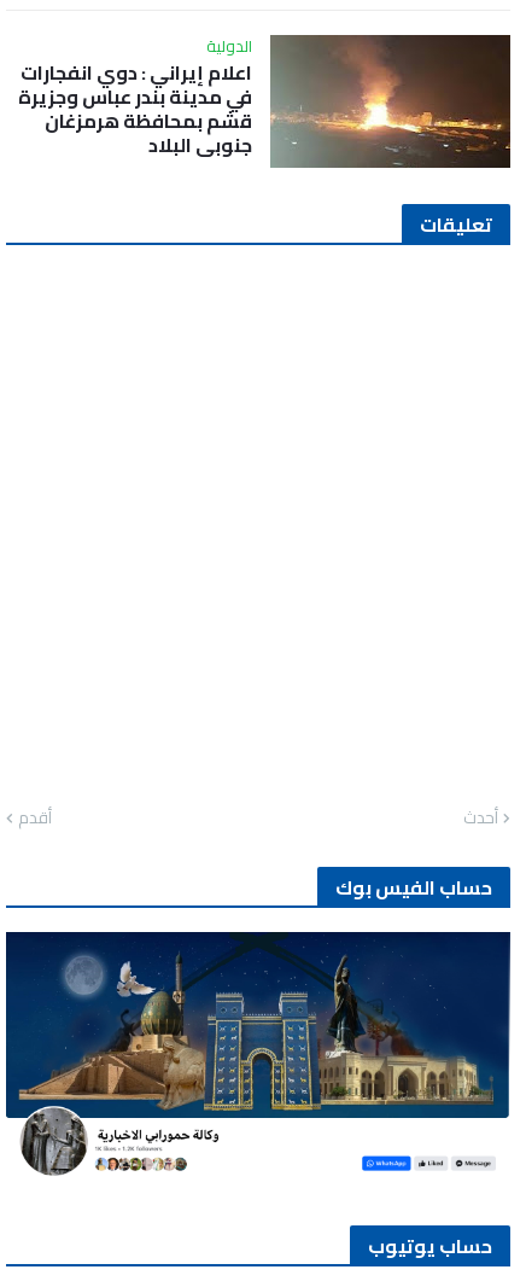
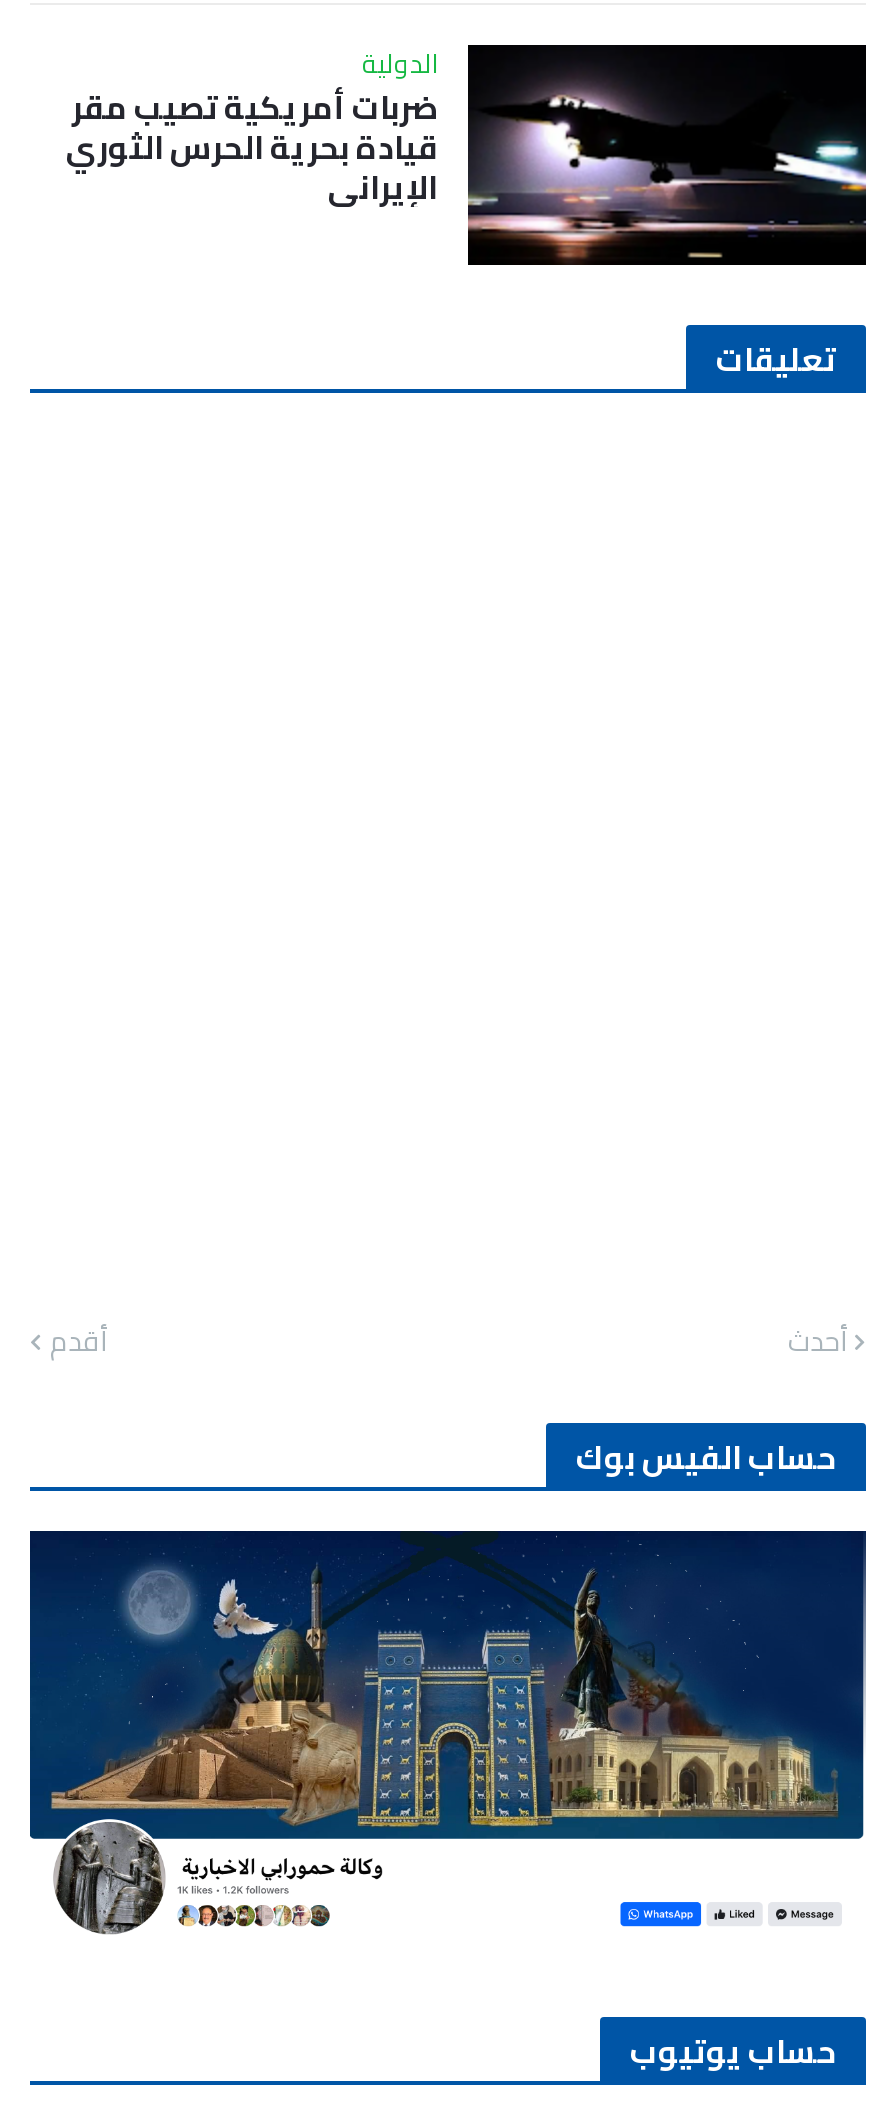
- [image]
- اعلام إيراني : دوي انفجارات
- في مدينة بندر عباس وجزيرة
- قشم بمحافظة هرمزغان
- جنوبي البلاد
+ [image]
+ ضربات أمريكية تصيب مقر
+ قيادة بحرية الحرس الثوري
+ الإيراني
